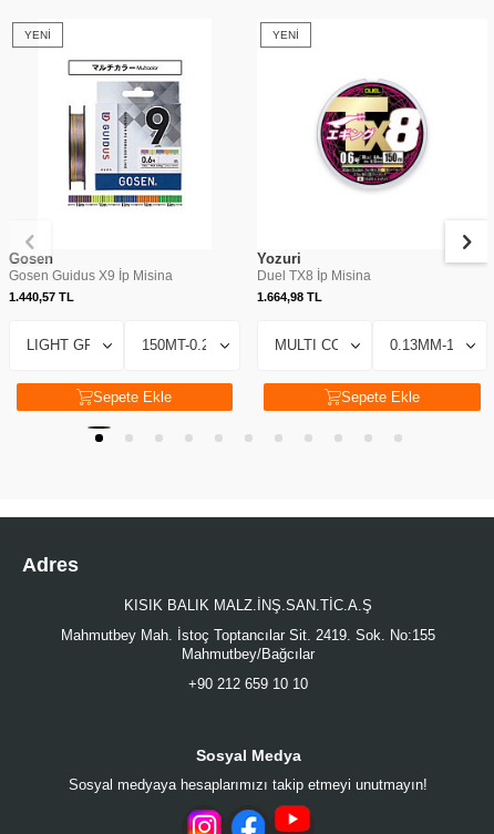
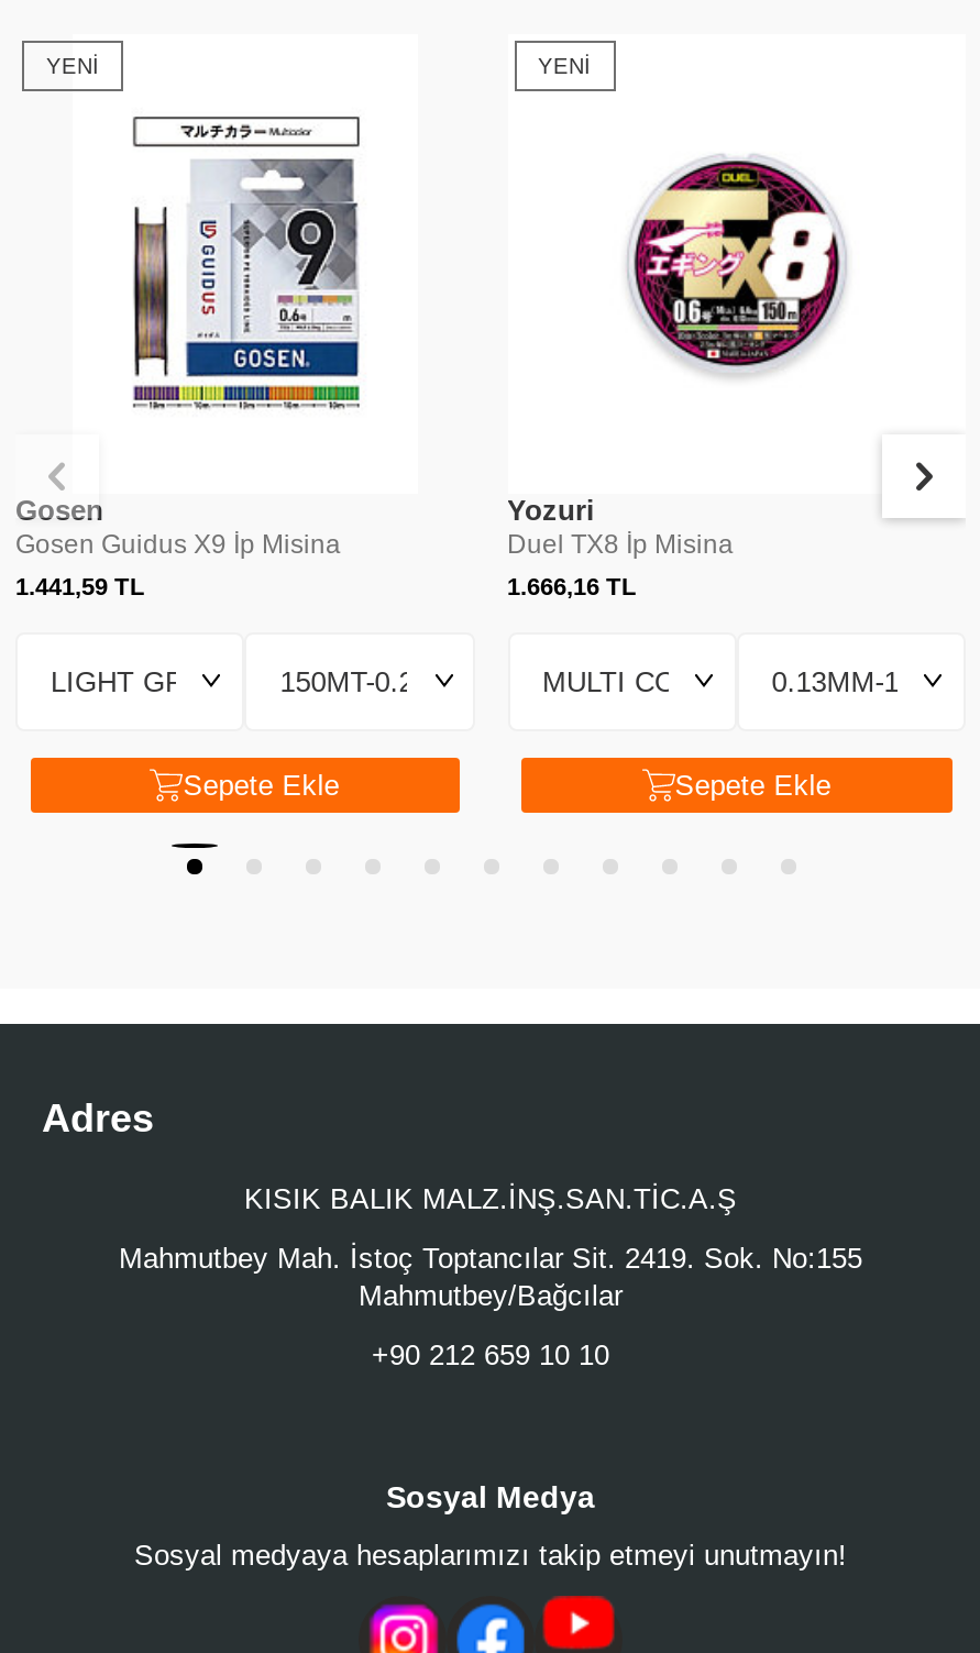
- 1.440,57 TL
+ 1.441,59 TL

- 1.664,98 TL
+ 1.666,16 TL
